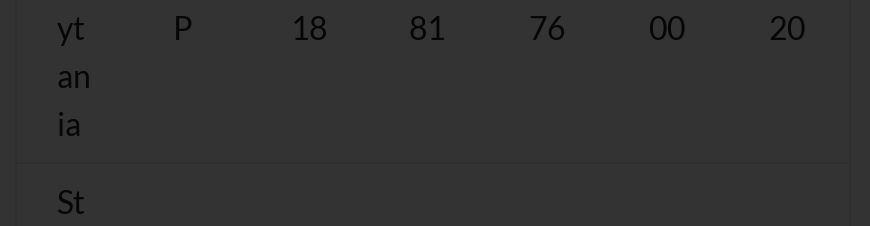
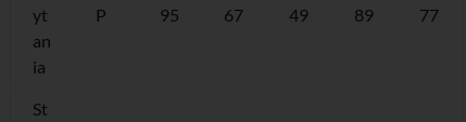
- 18
+ 95

- 81
+ 67

- 76
+ 49

- 00
+ 89

- 20
+ 77
